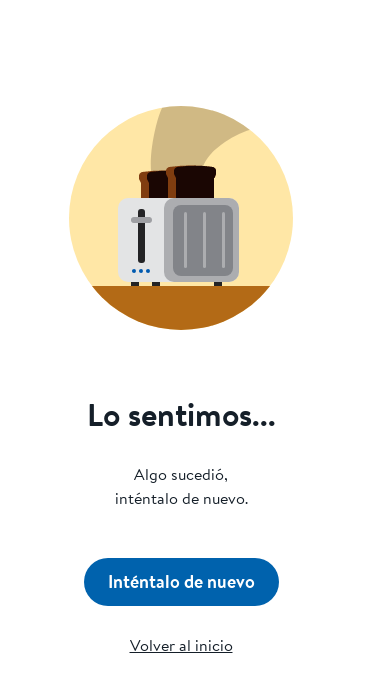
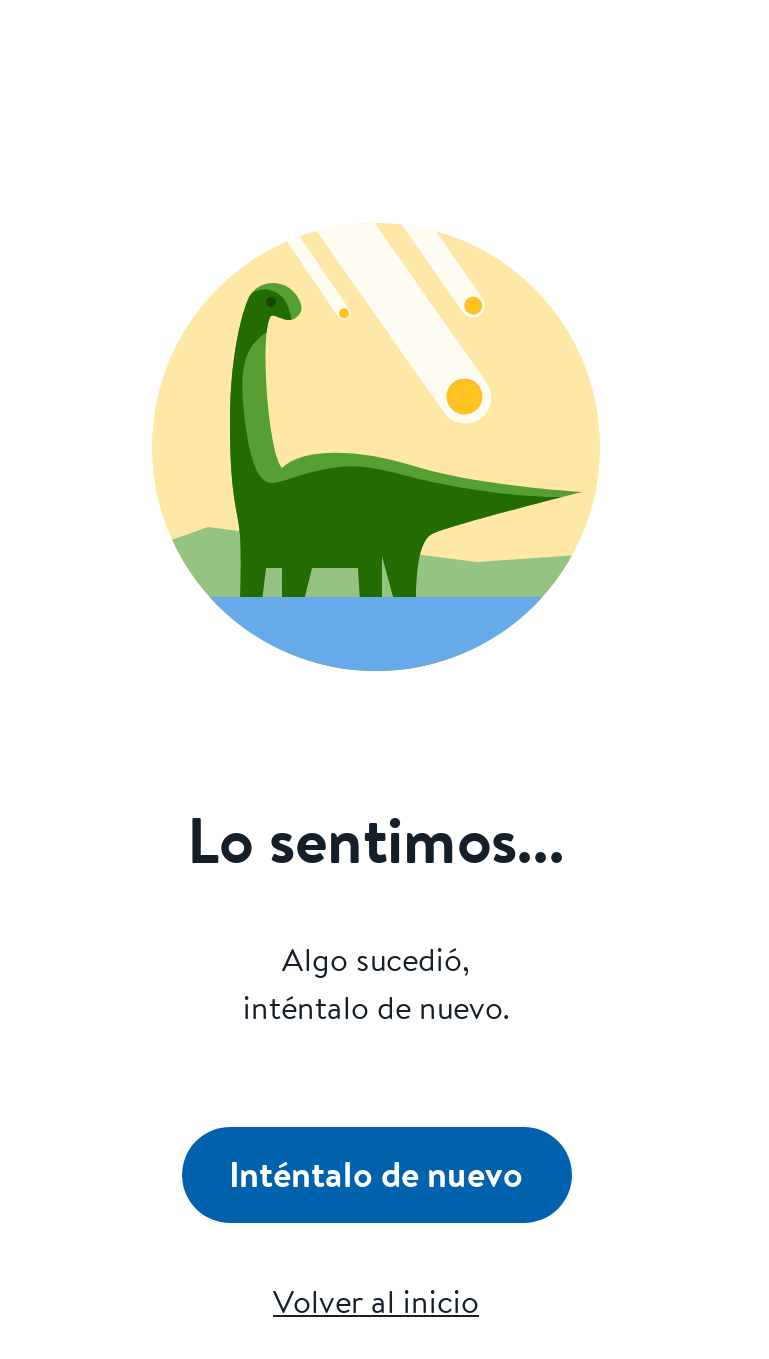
- [image]
+ [image]
